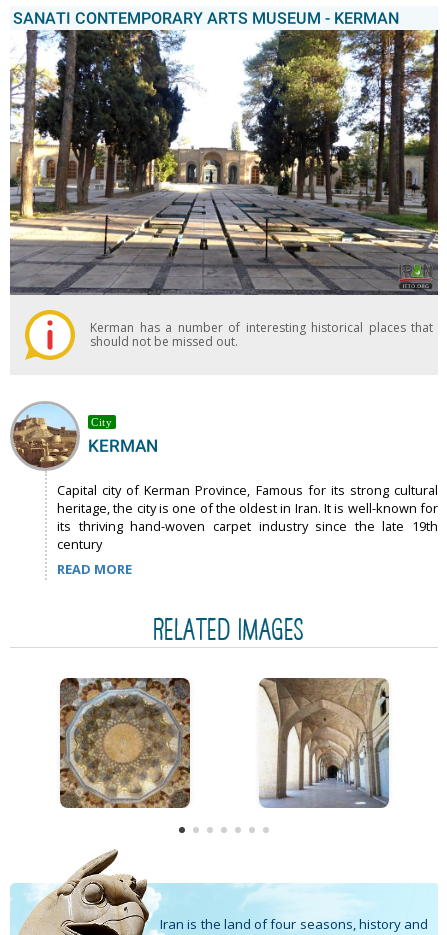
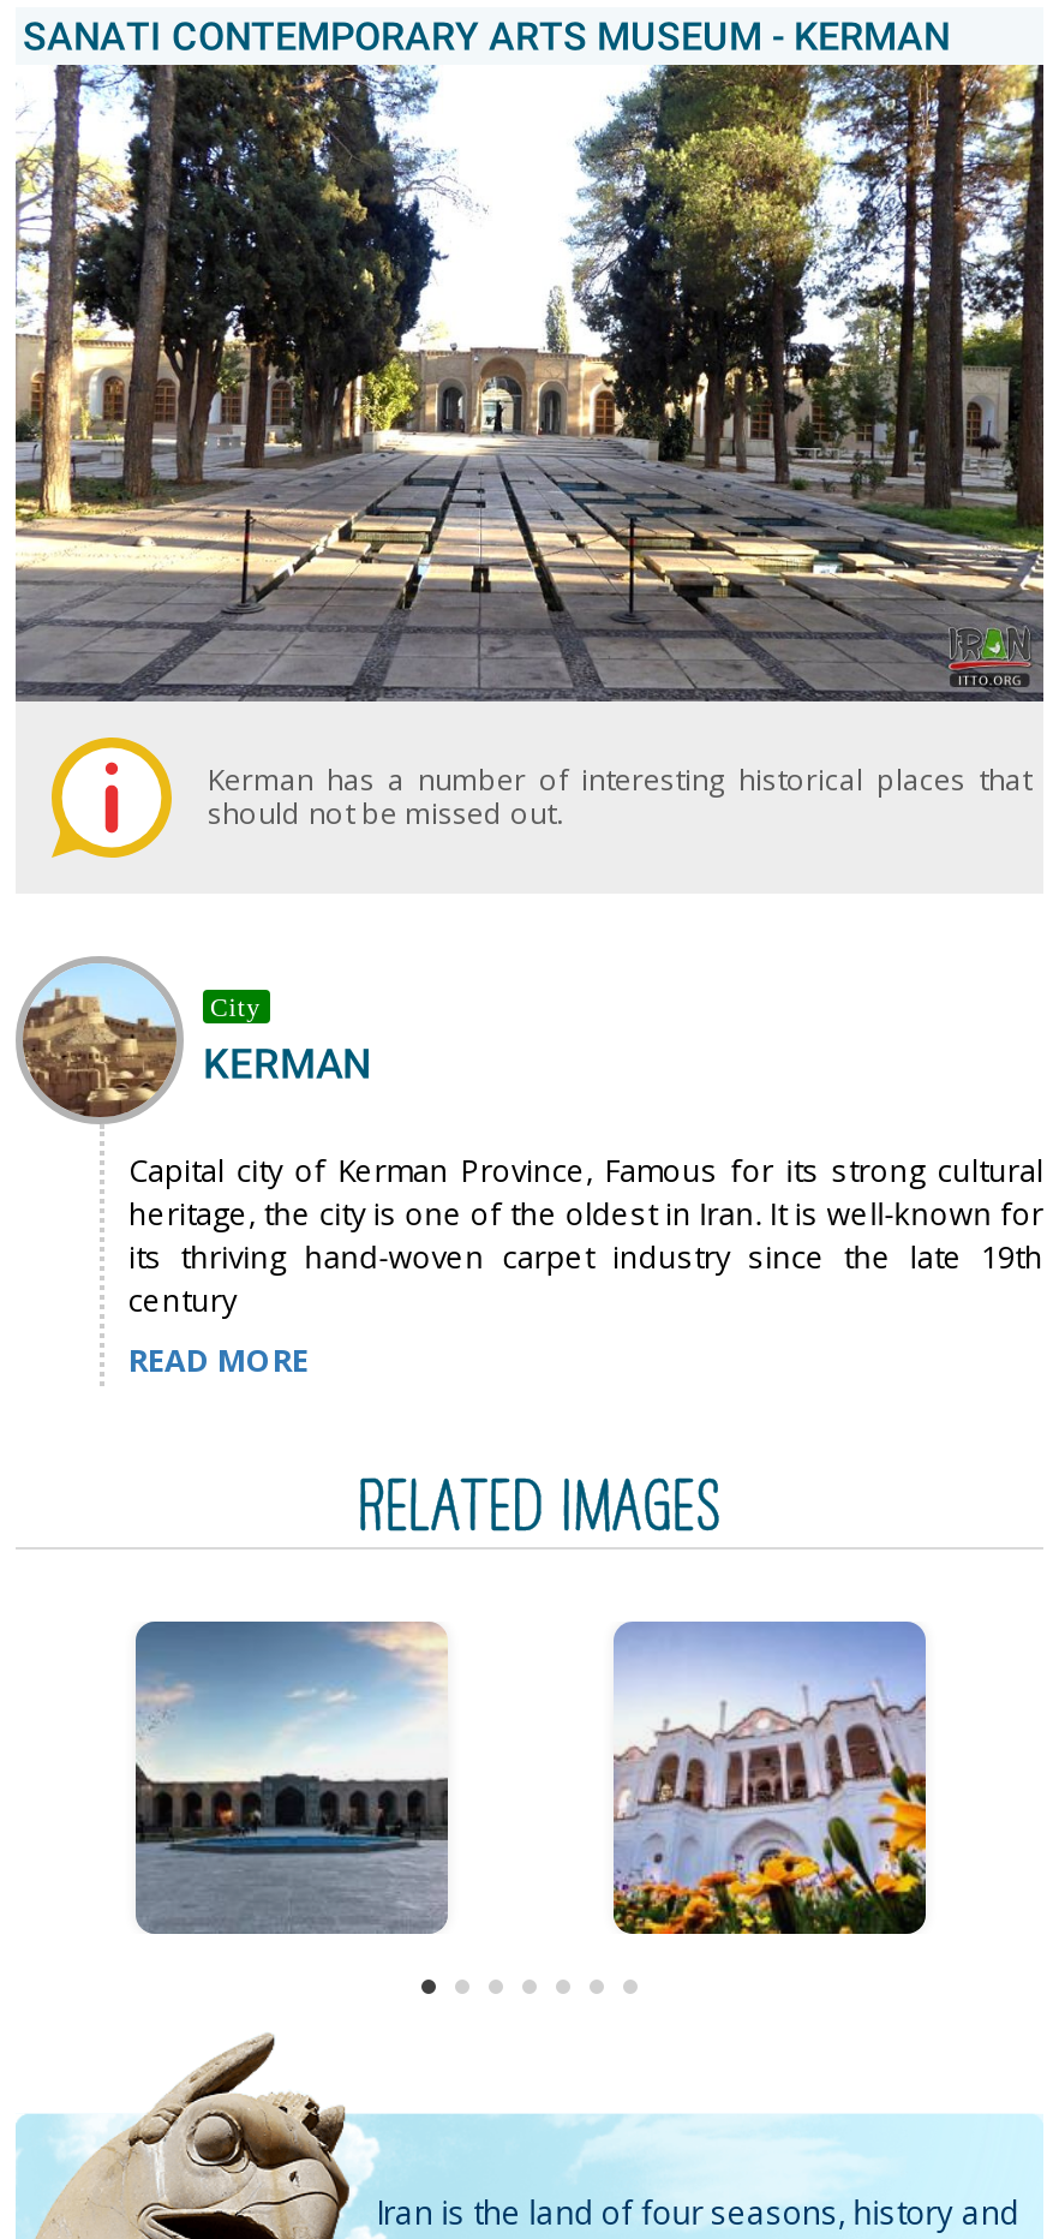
- [image]
+ [image]

- [image]
+ [image]
